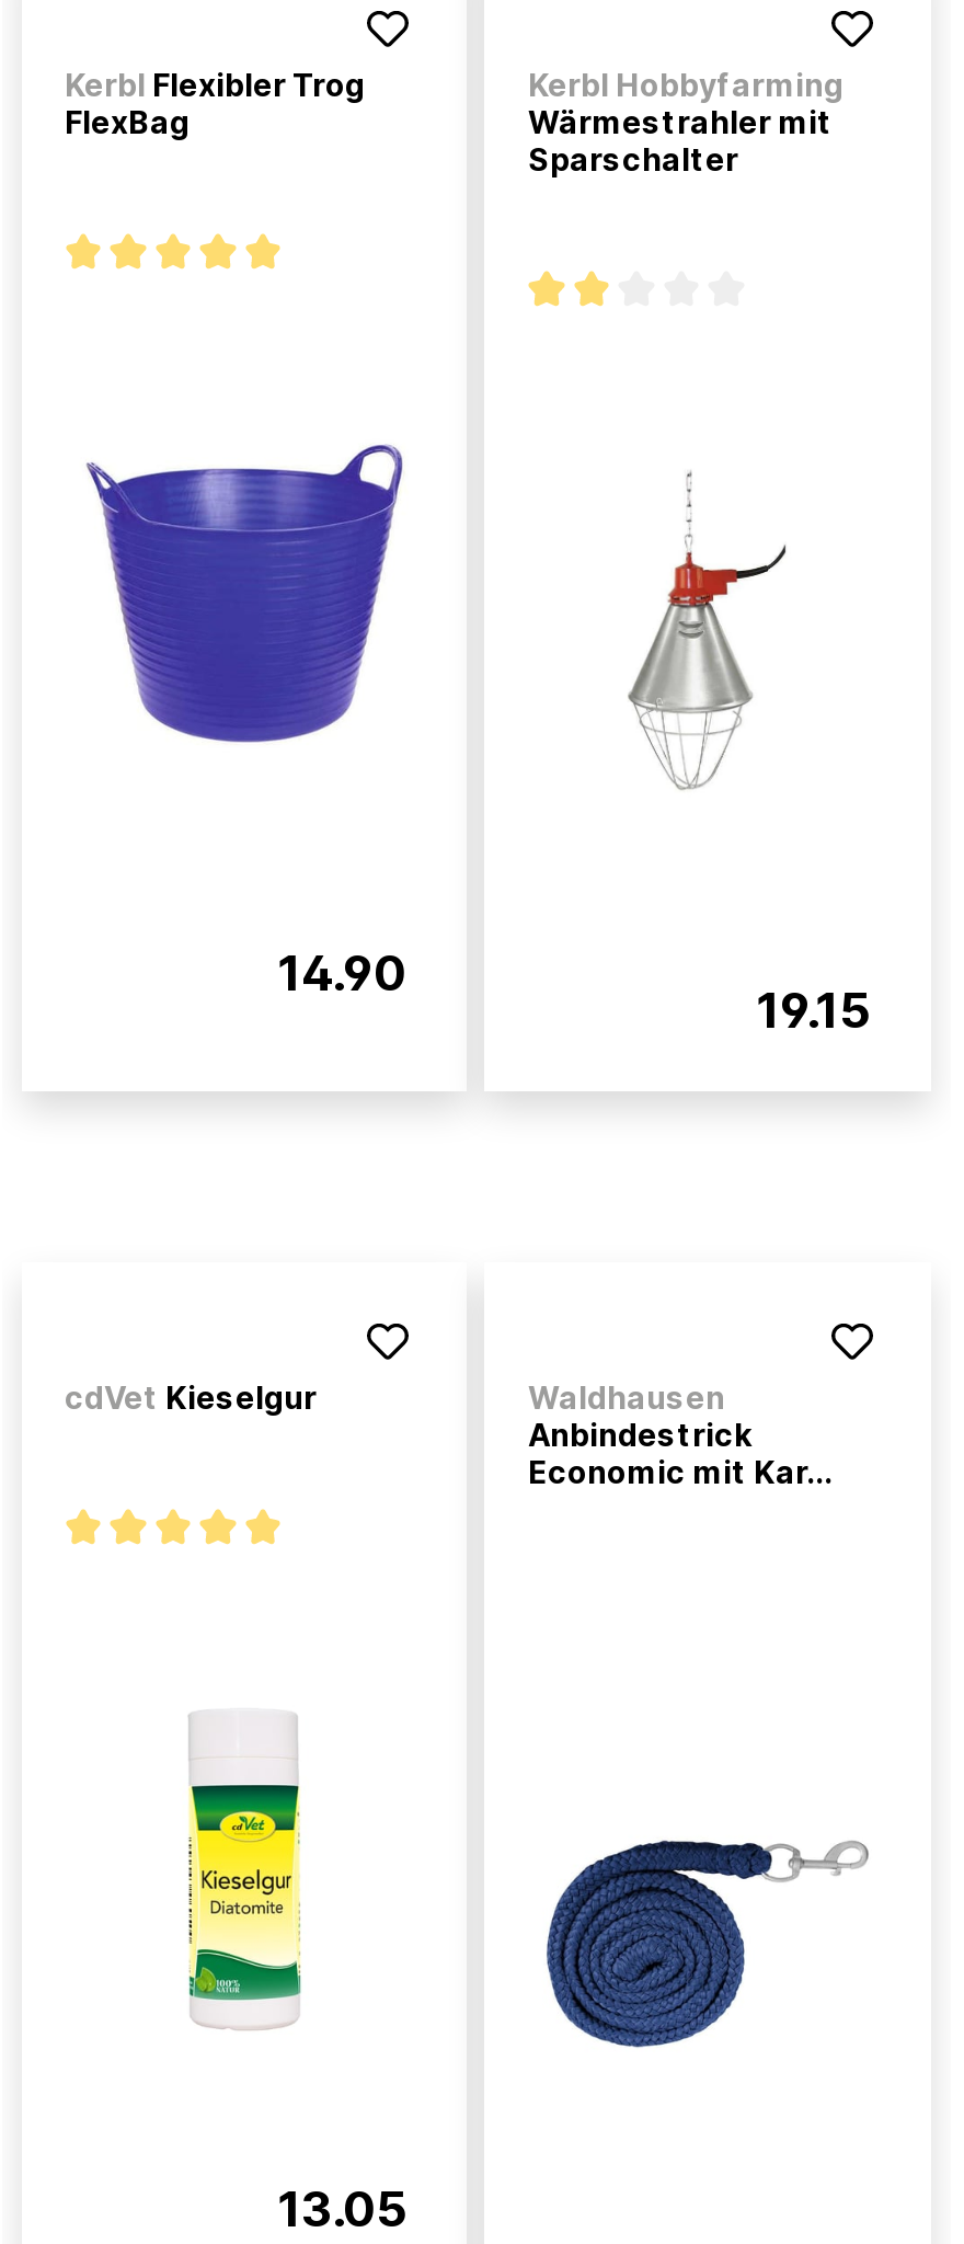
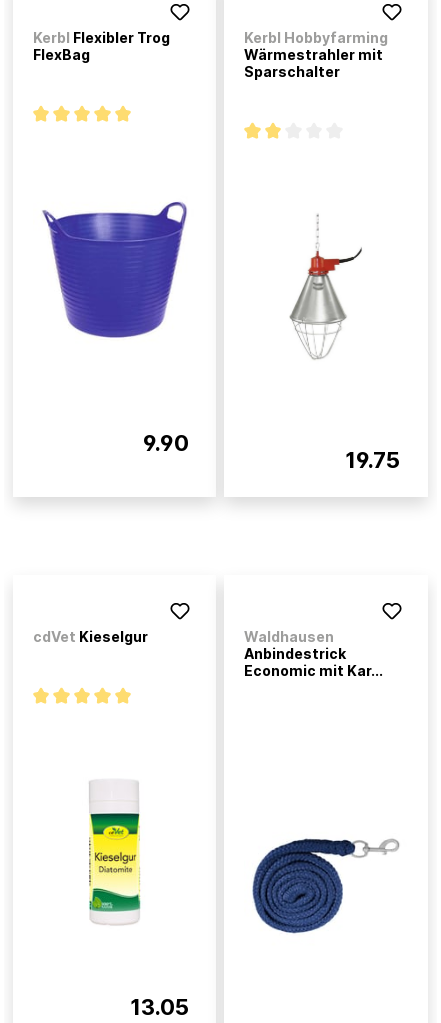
- 14.90
+ 9.90

- 19.15
+ 19.75
